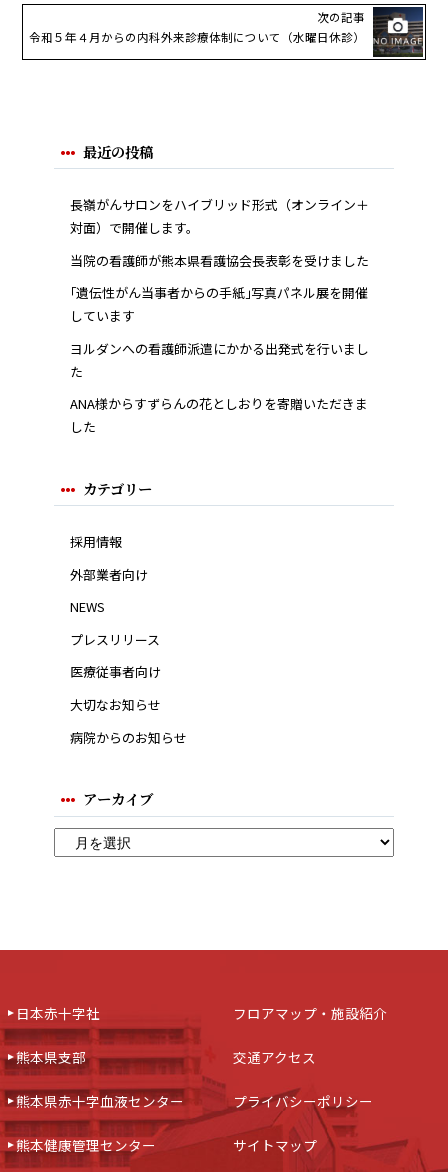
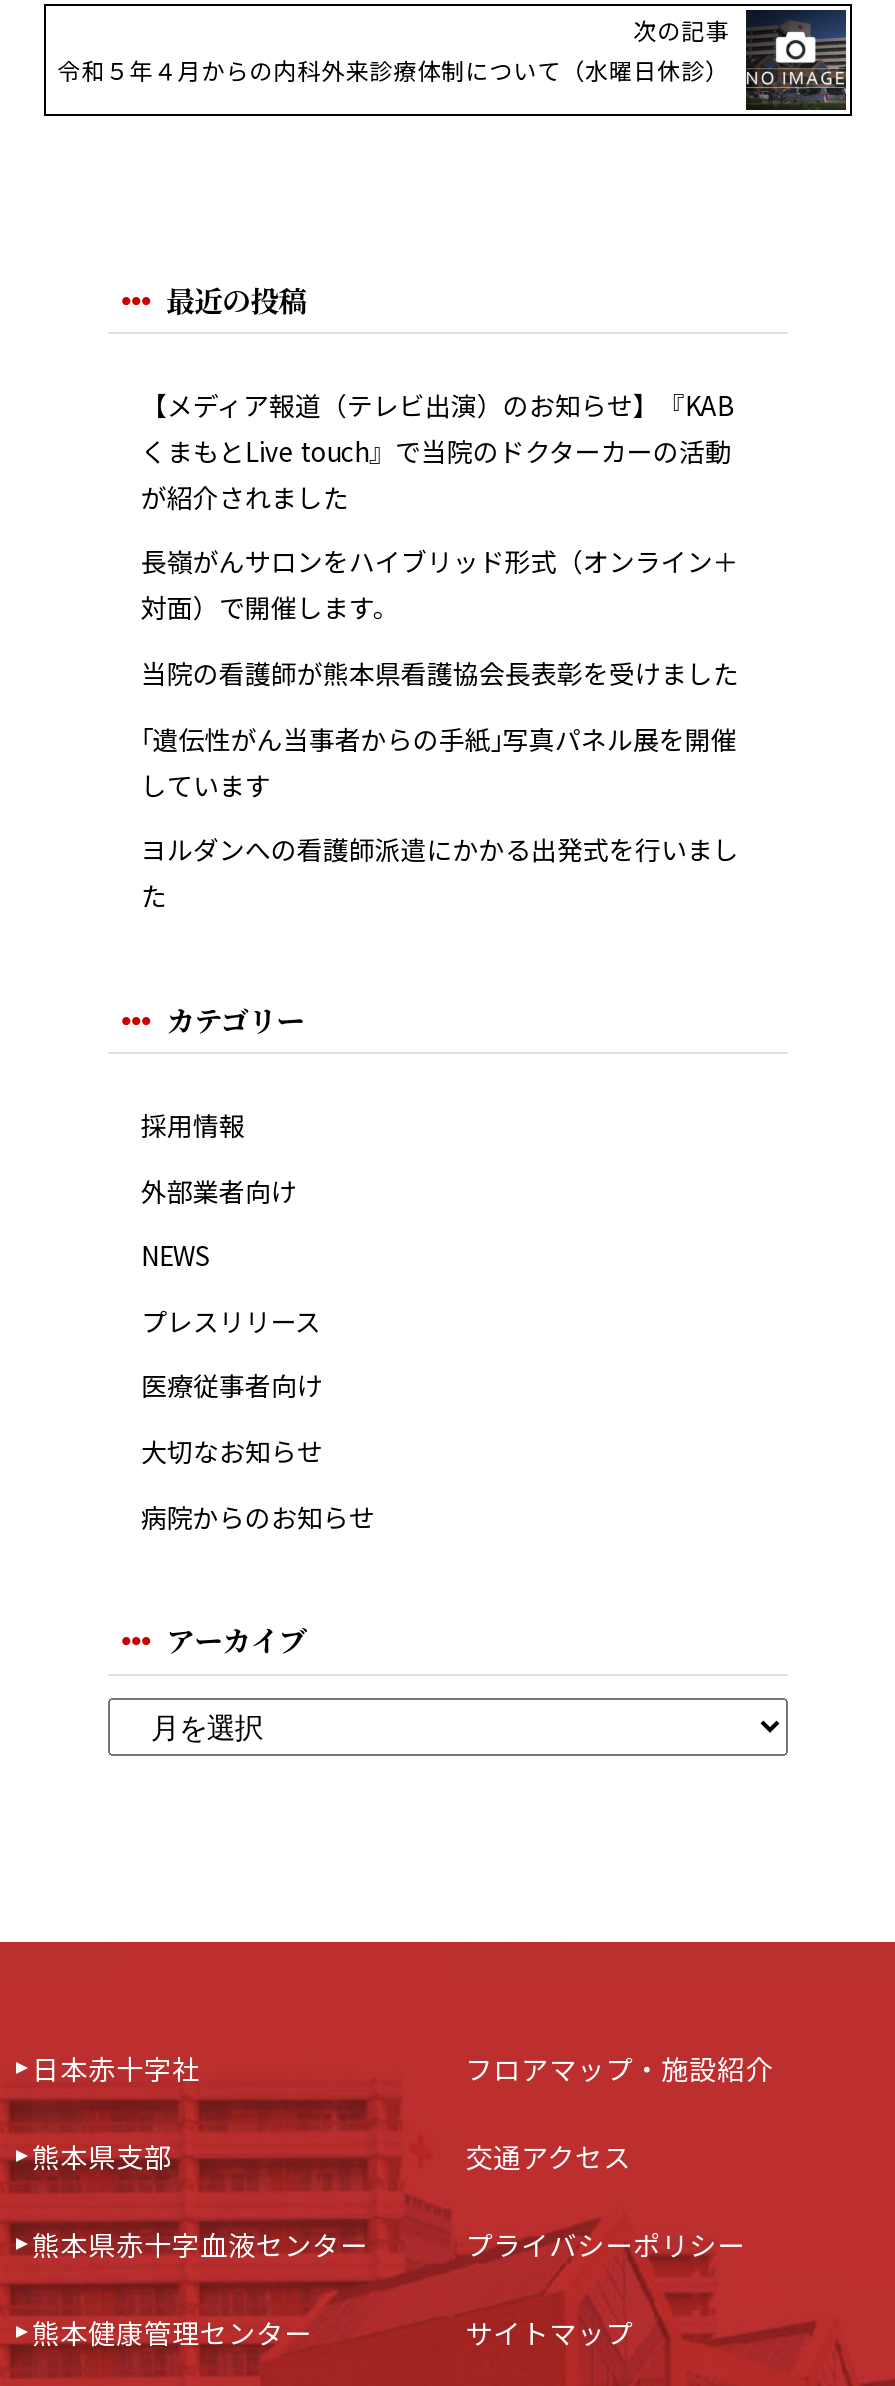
+ 【メディア報道（テレビ出演）のお知らせ】『KAB
+ くまもとLive touch』で当院のドクターカーの活動
+ が紹介されました

moved down: 長嶺がんサロンをハイブリッド形式（オンライン＋ | 対面）で開催します。 | 当院の看護師が熊本県看護協会長表彰を受けました | ｢遺伝性がん当事者からの手紙｣写真パネル展を開催 | しています | ヨルダンへの看護師派遣にかかる出発式を行いまし | た

- ANA様からすずらんの花としおりを寄贈いただきま
- した
